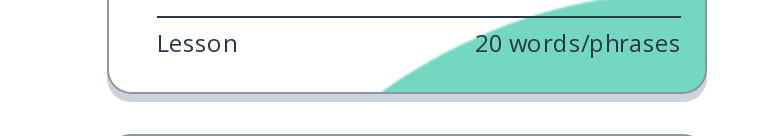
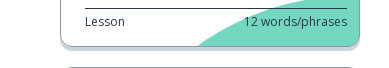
- 20 words/phrases
+ 12 words/phrases
